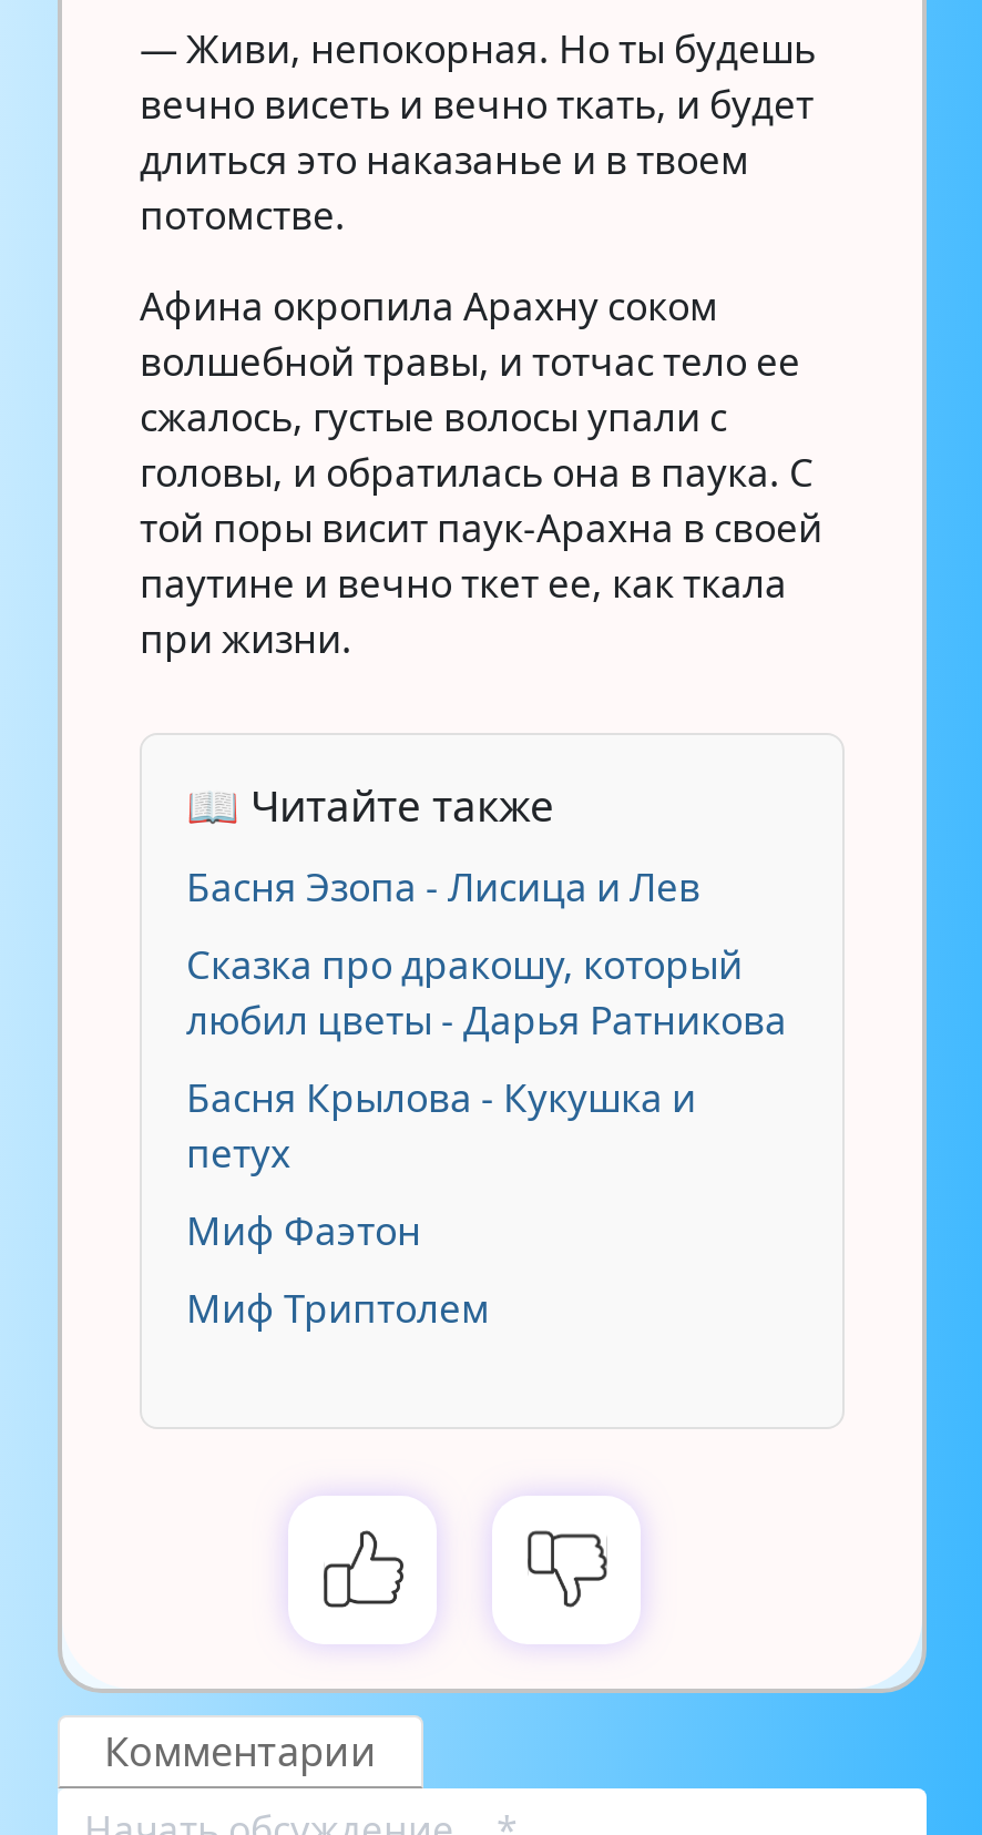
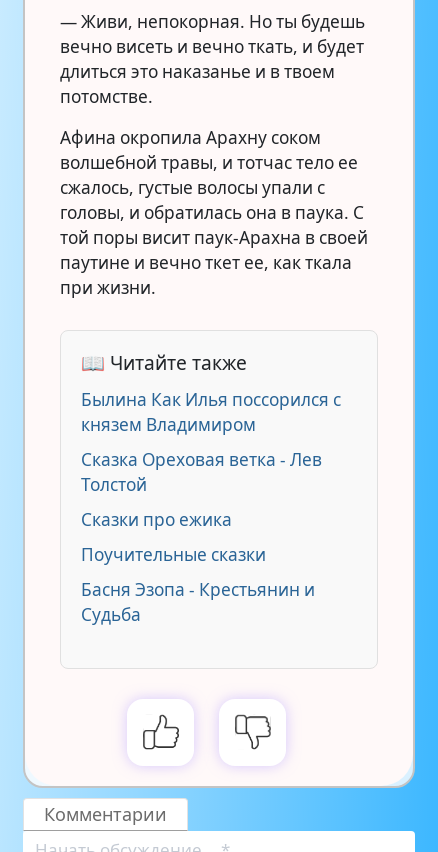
- Басня Эзопа - Лисица и Лев
+ Былина Как Илья поссорился с
+ князем Владимиром

- Сказка про дракошу, который
- любил цветы - Дарья Ратникова
+ Сказка Ореховая ветка - Лев
+ Толстой

- Басня Крылова - Кукушка и
- петух
+ Сказки про ежика

- Миф Фаэтон
+ Поучительные сказки

- Миф Триптолем
+ Басня Эзопа - Крестьянин и
+ Судьба
